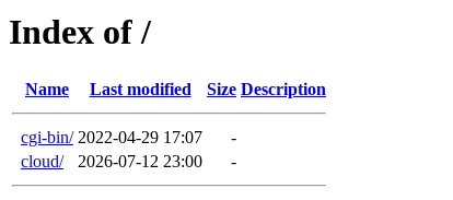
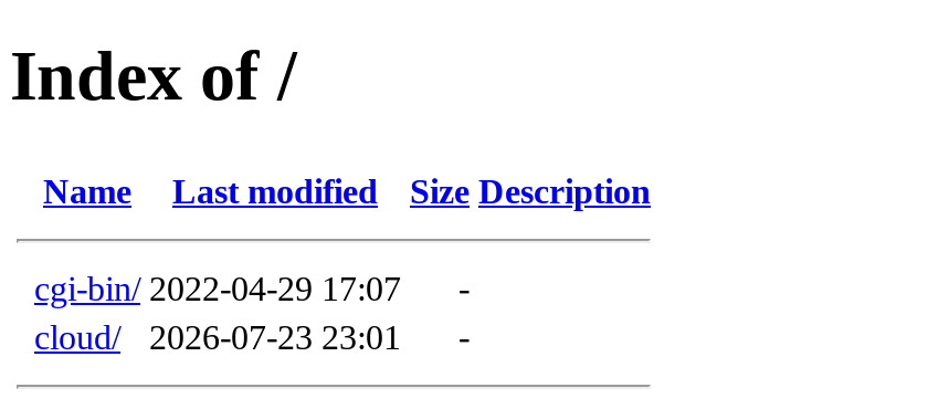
- 2026-07-12 23:00
+ 2026-07-23 23:01
